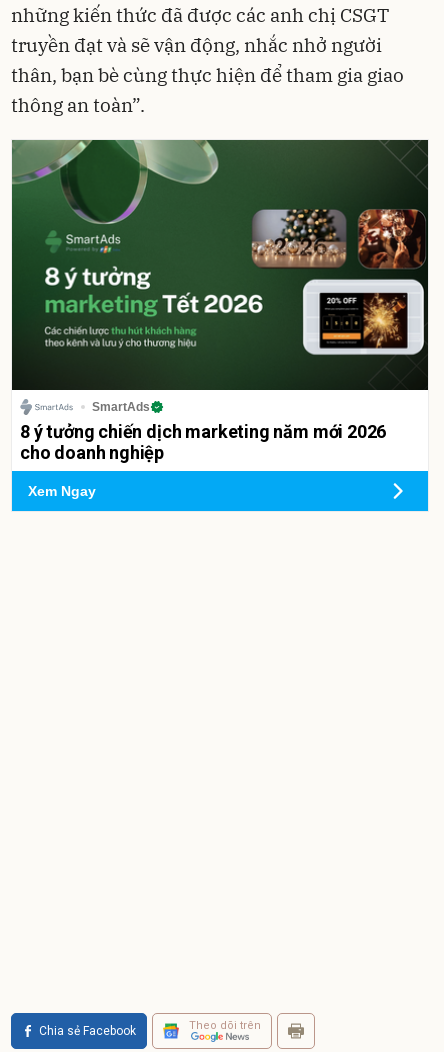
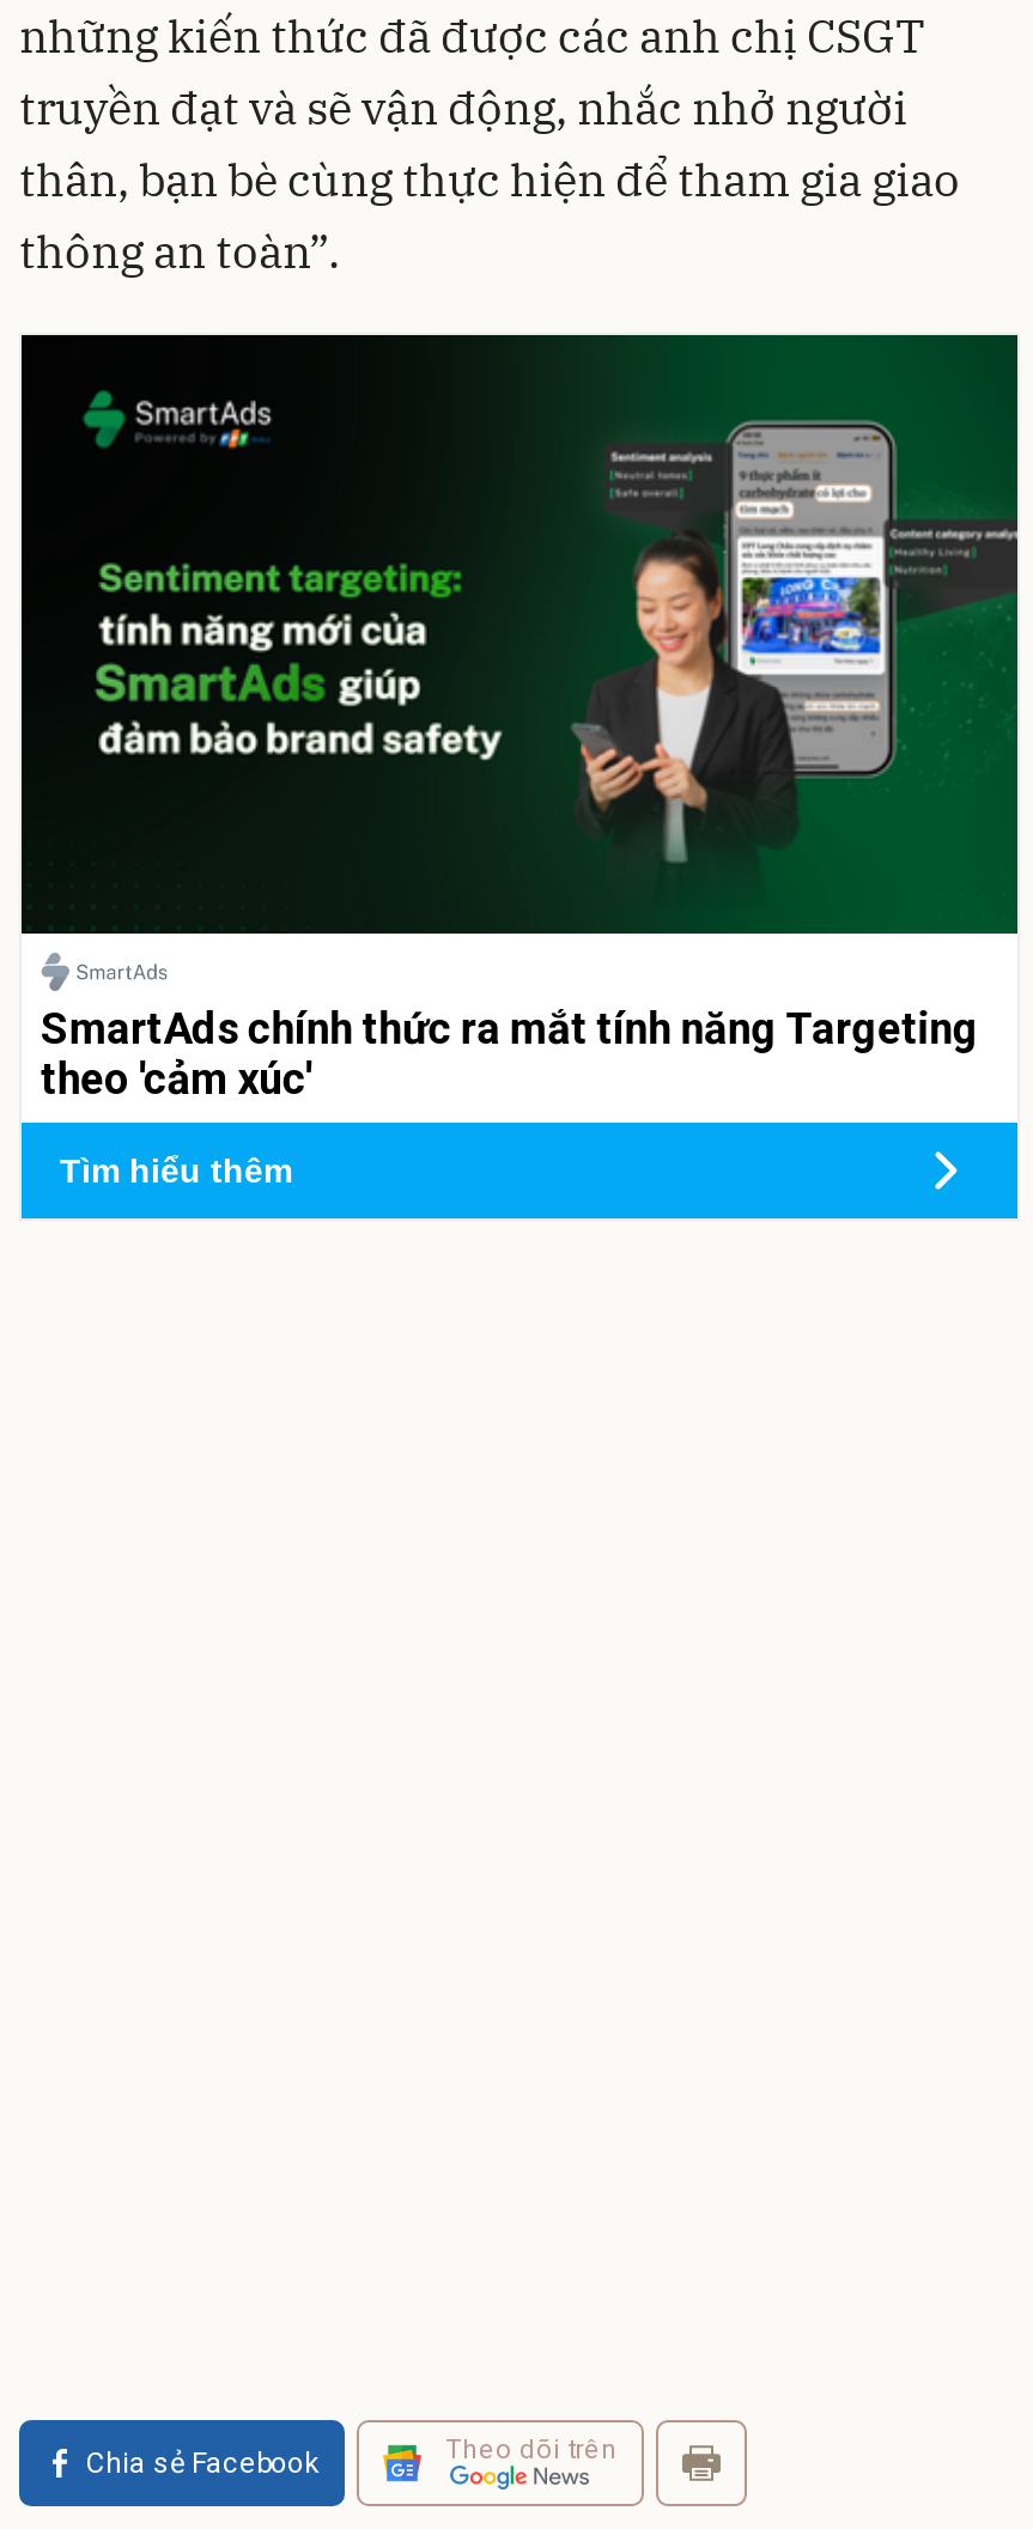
- [image]
- SmartAds
- 8 ý tưởng chiến dịch marketing năm mới 2026
- cho doanh nghiệp
+ [image]
+ SmartAds chính thức ra mắt tính năng Targeting
+ theo 'cảm xúc'

- Xem Ngay
+ Tìm hiểu thêm
